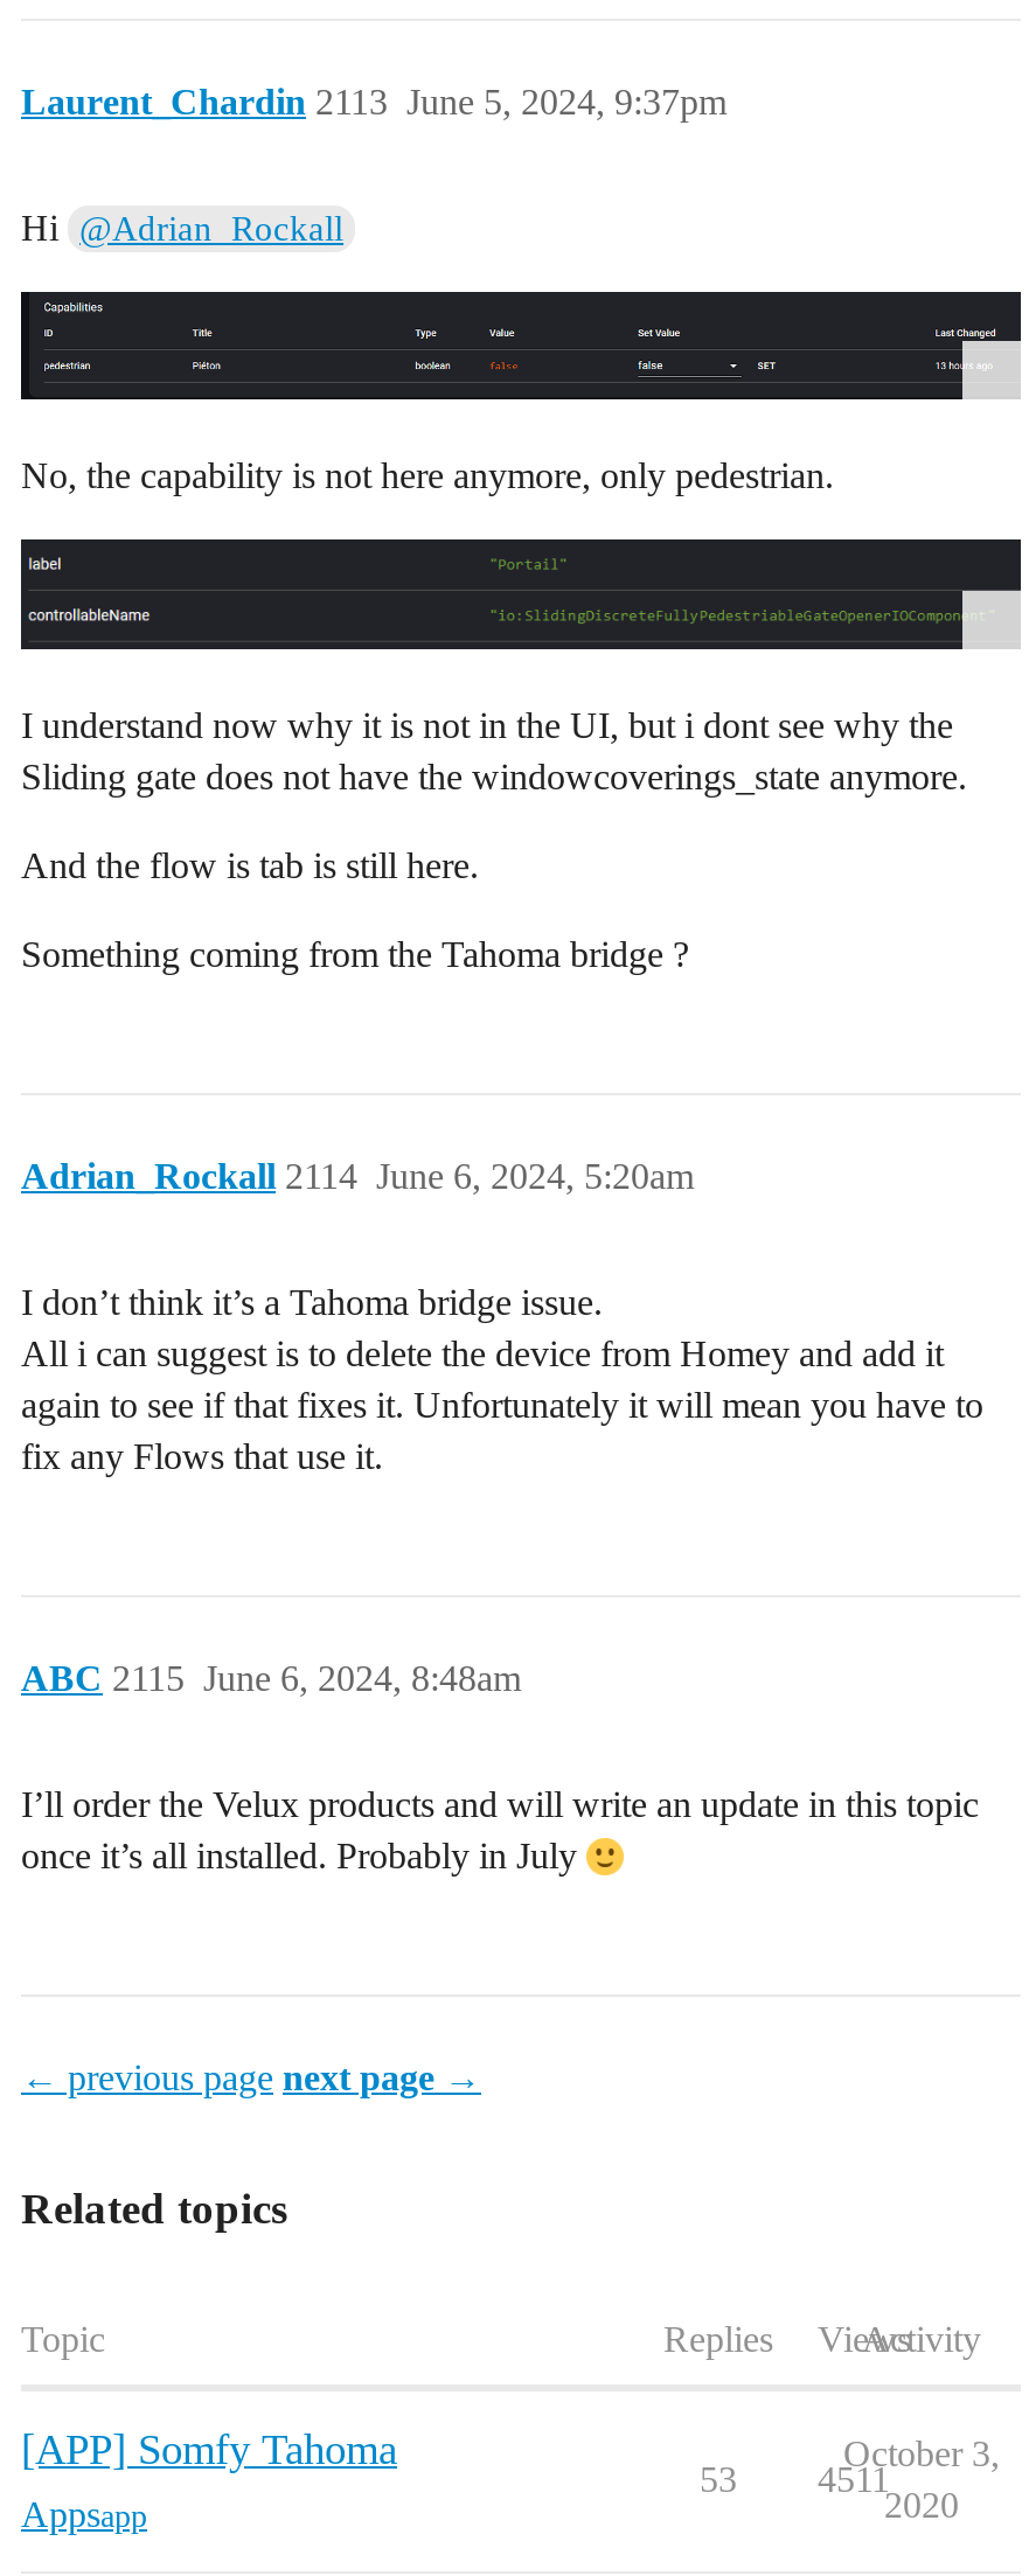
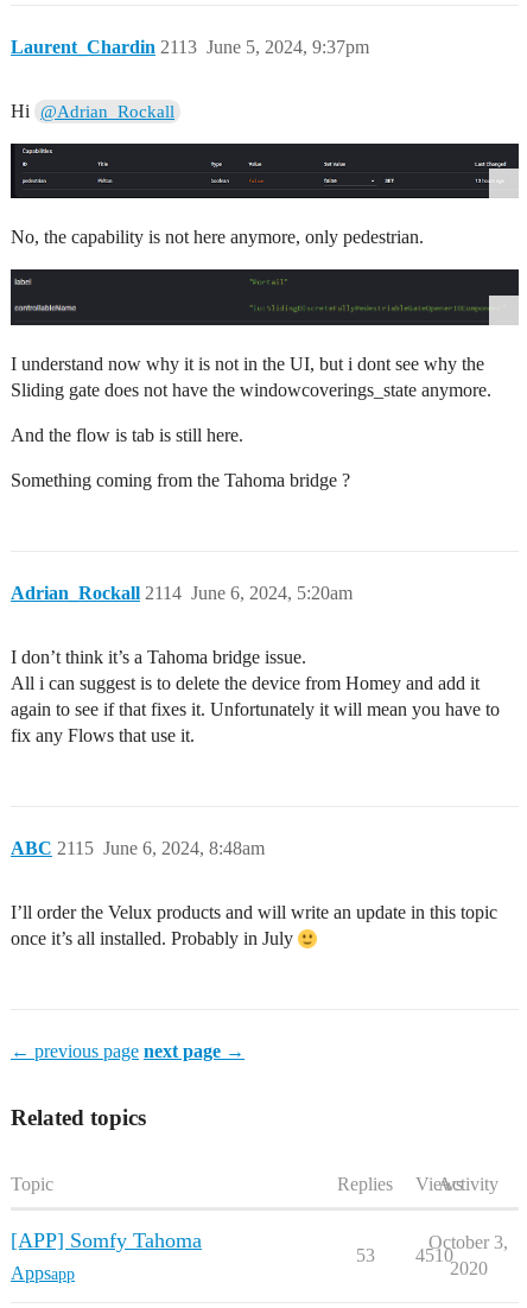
- 4511
+ 4510
